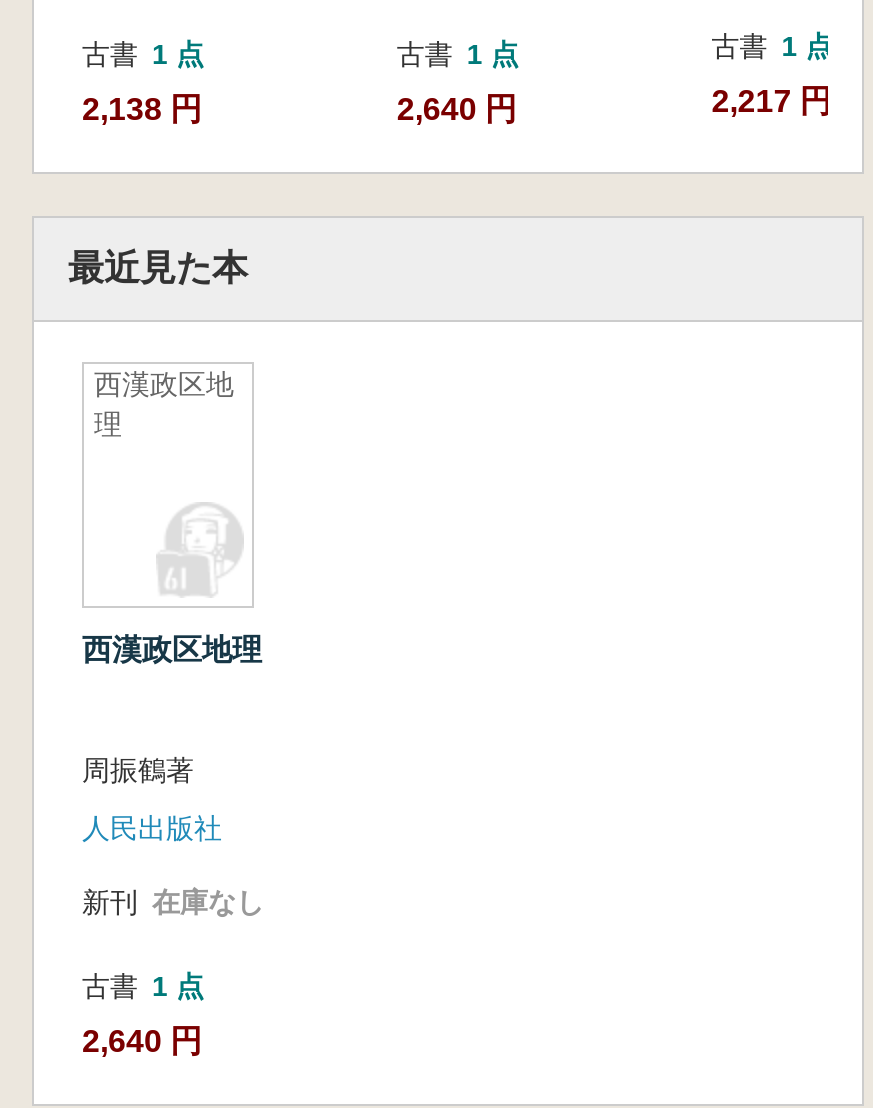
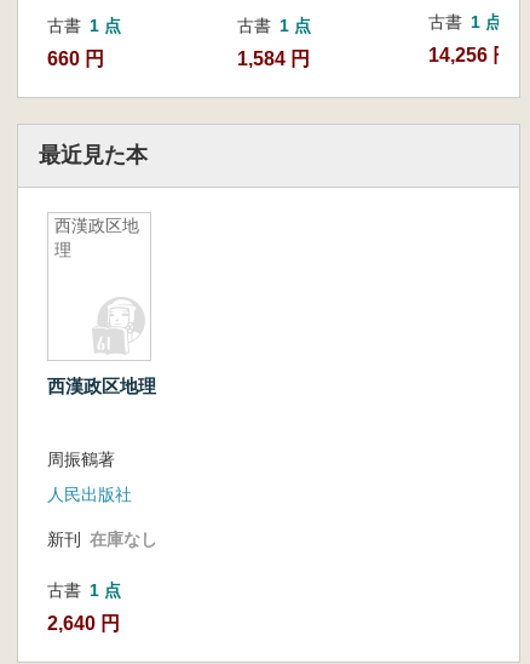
- 2,138 円
+ 660 円

- 2,640 円
+ 1,584 円

- 2,217 円
+ 14,256 円
